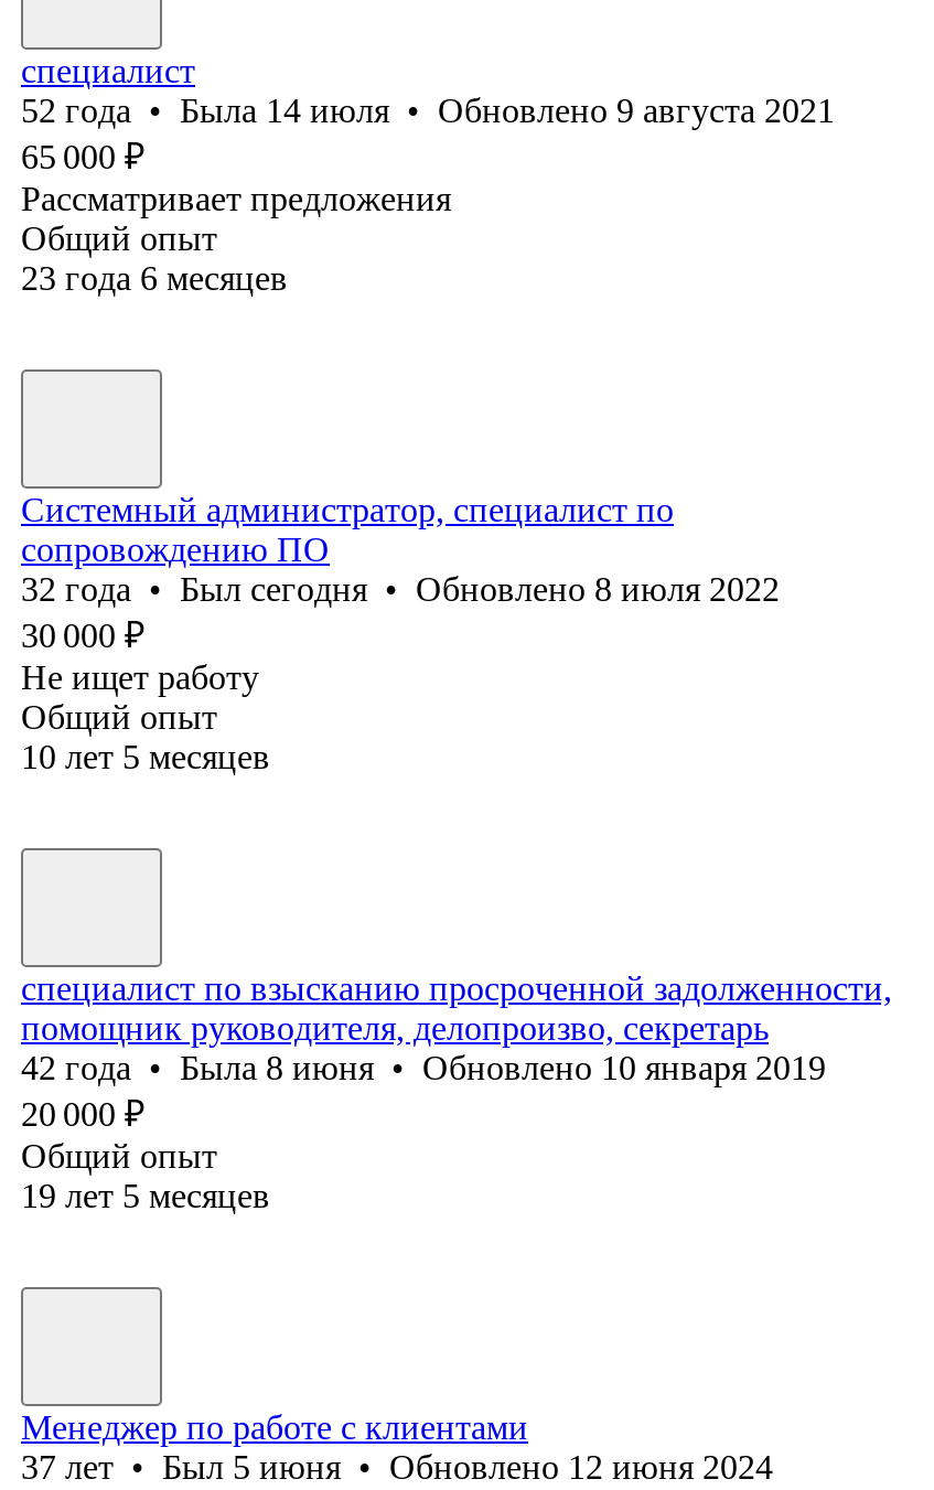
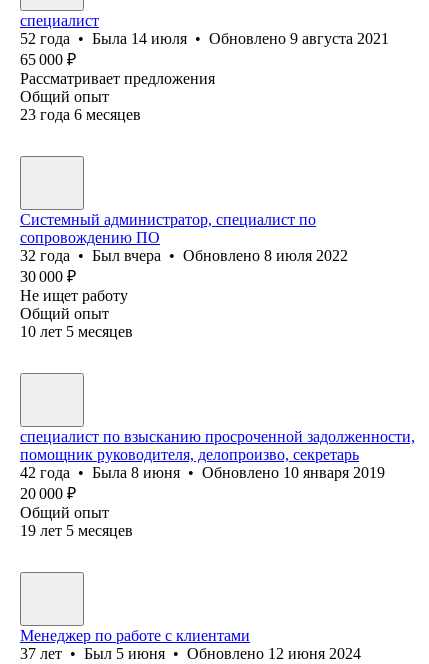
- 32 года • Был сегодня • Обновлено 8 июля 2022
+ 32 года • Был вчера • Обновлено 8 июля 2022
